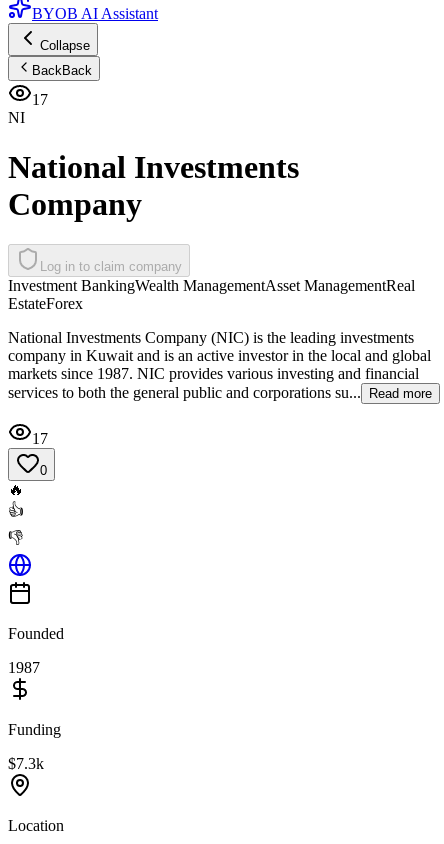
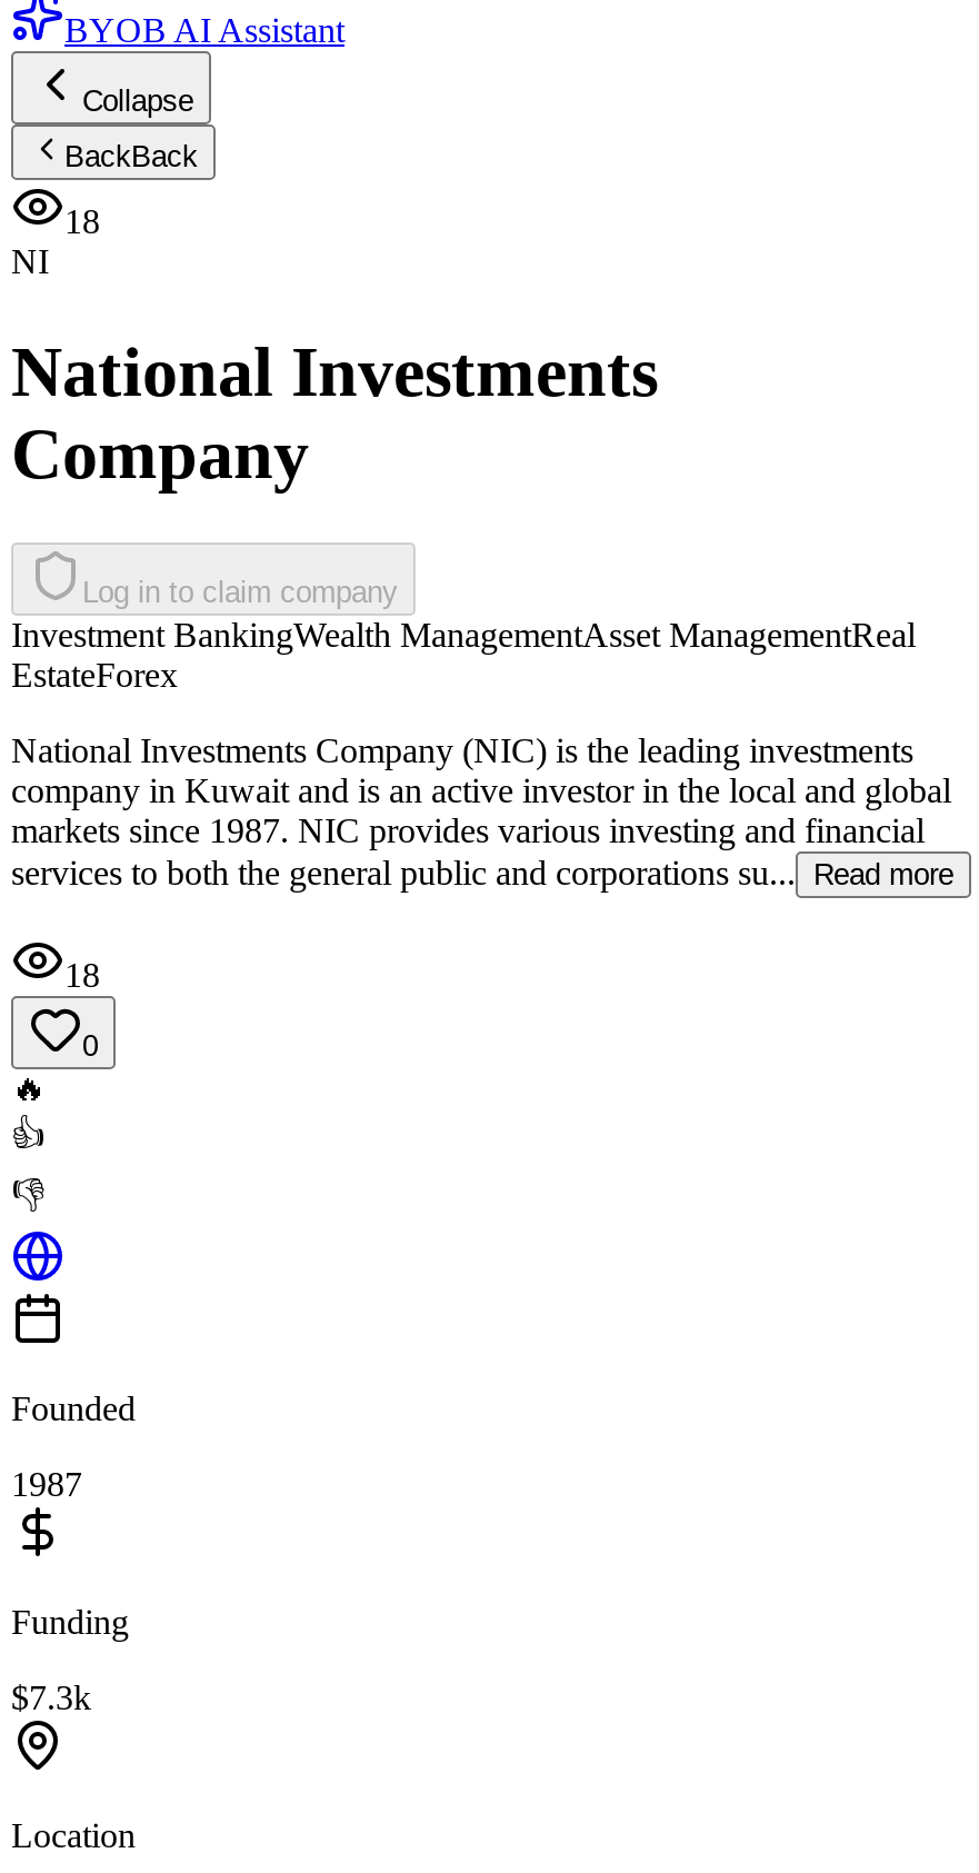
- 17
+ 18

- 17
+ 18
